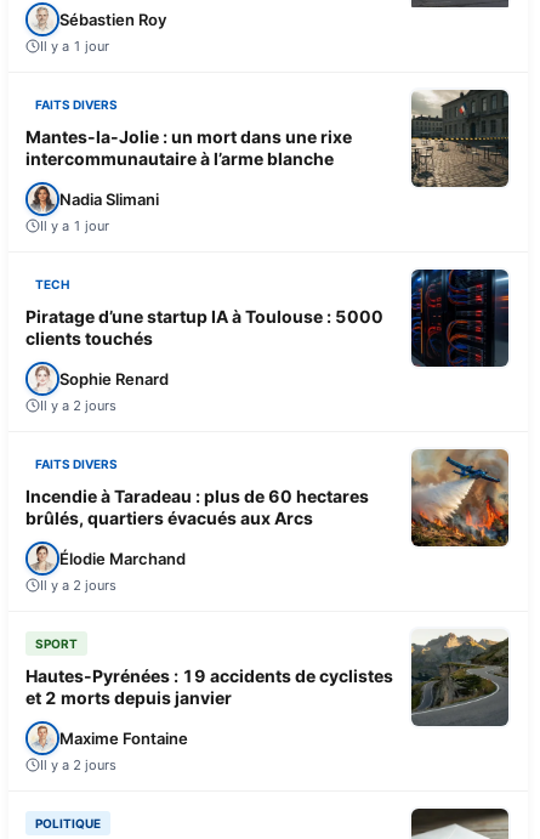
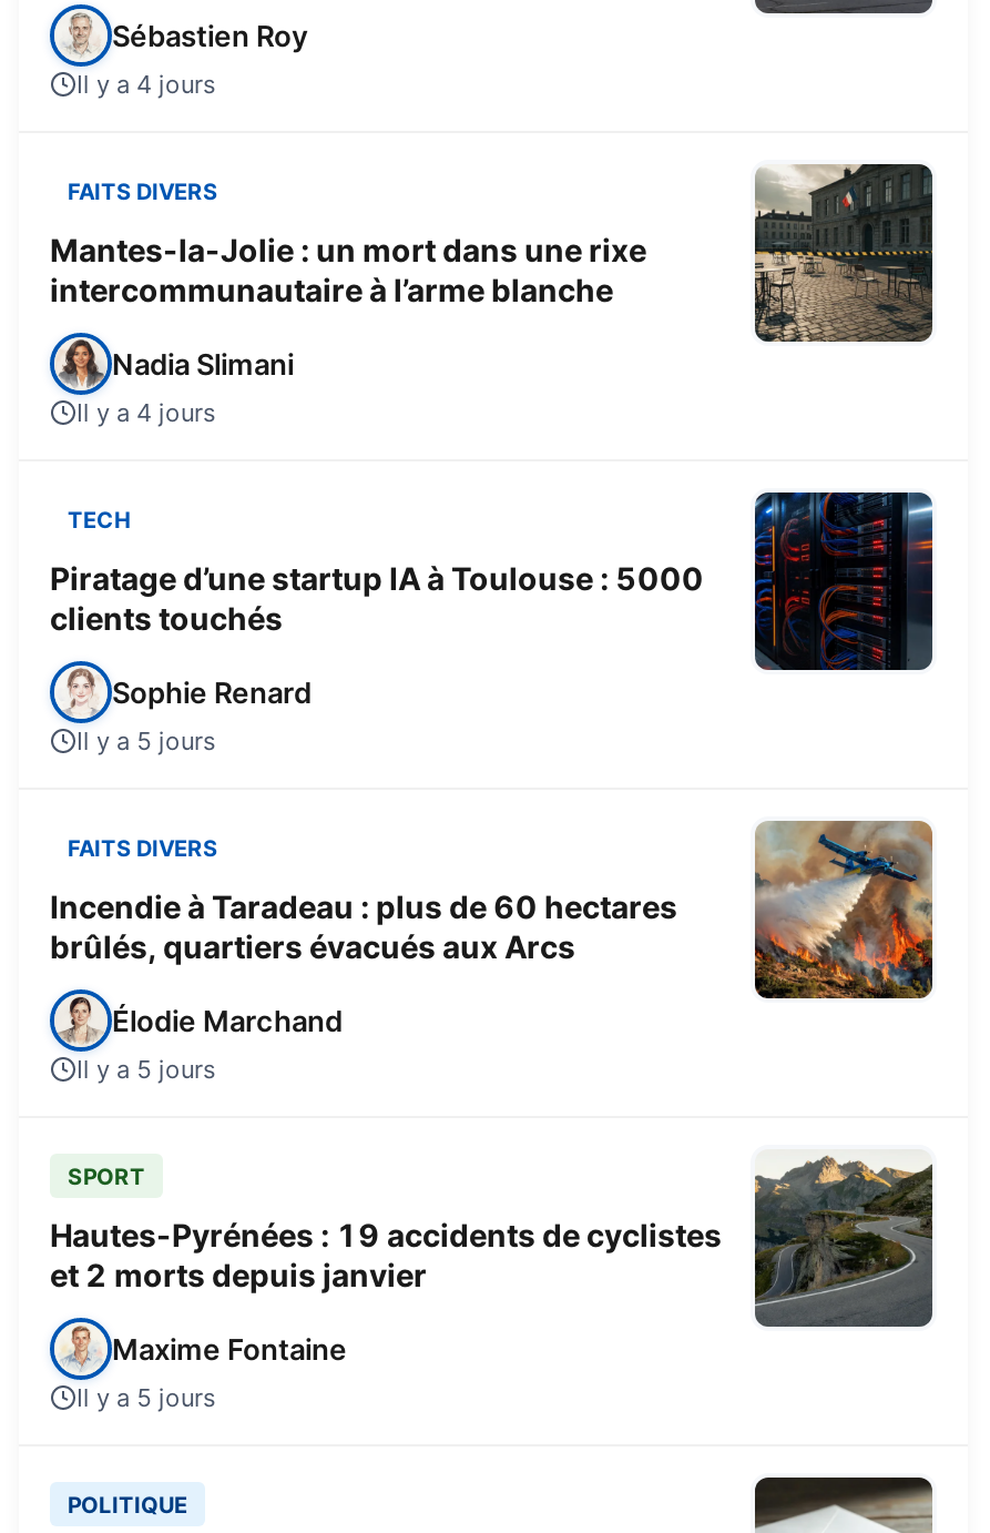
- Il y a 1 jour
+ Il y a 4 jours

- Il y a 1 jour
+ Il y a 4 jours

- Il y a 2 jours
+ Il y a 5 jours

- Il y a 2 jours
+ Il y a 5 jours

- Il y a 2 jours
+ Il y a 5 jours
